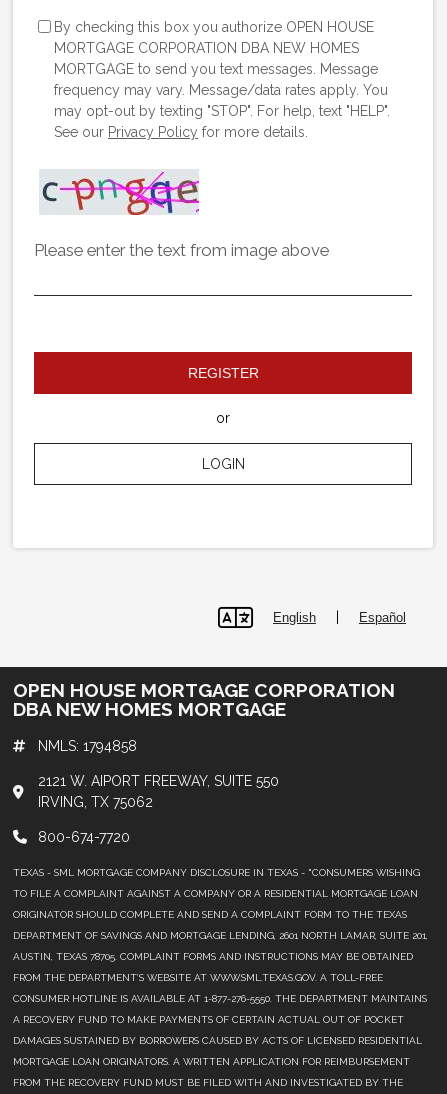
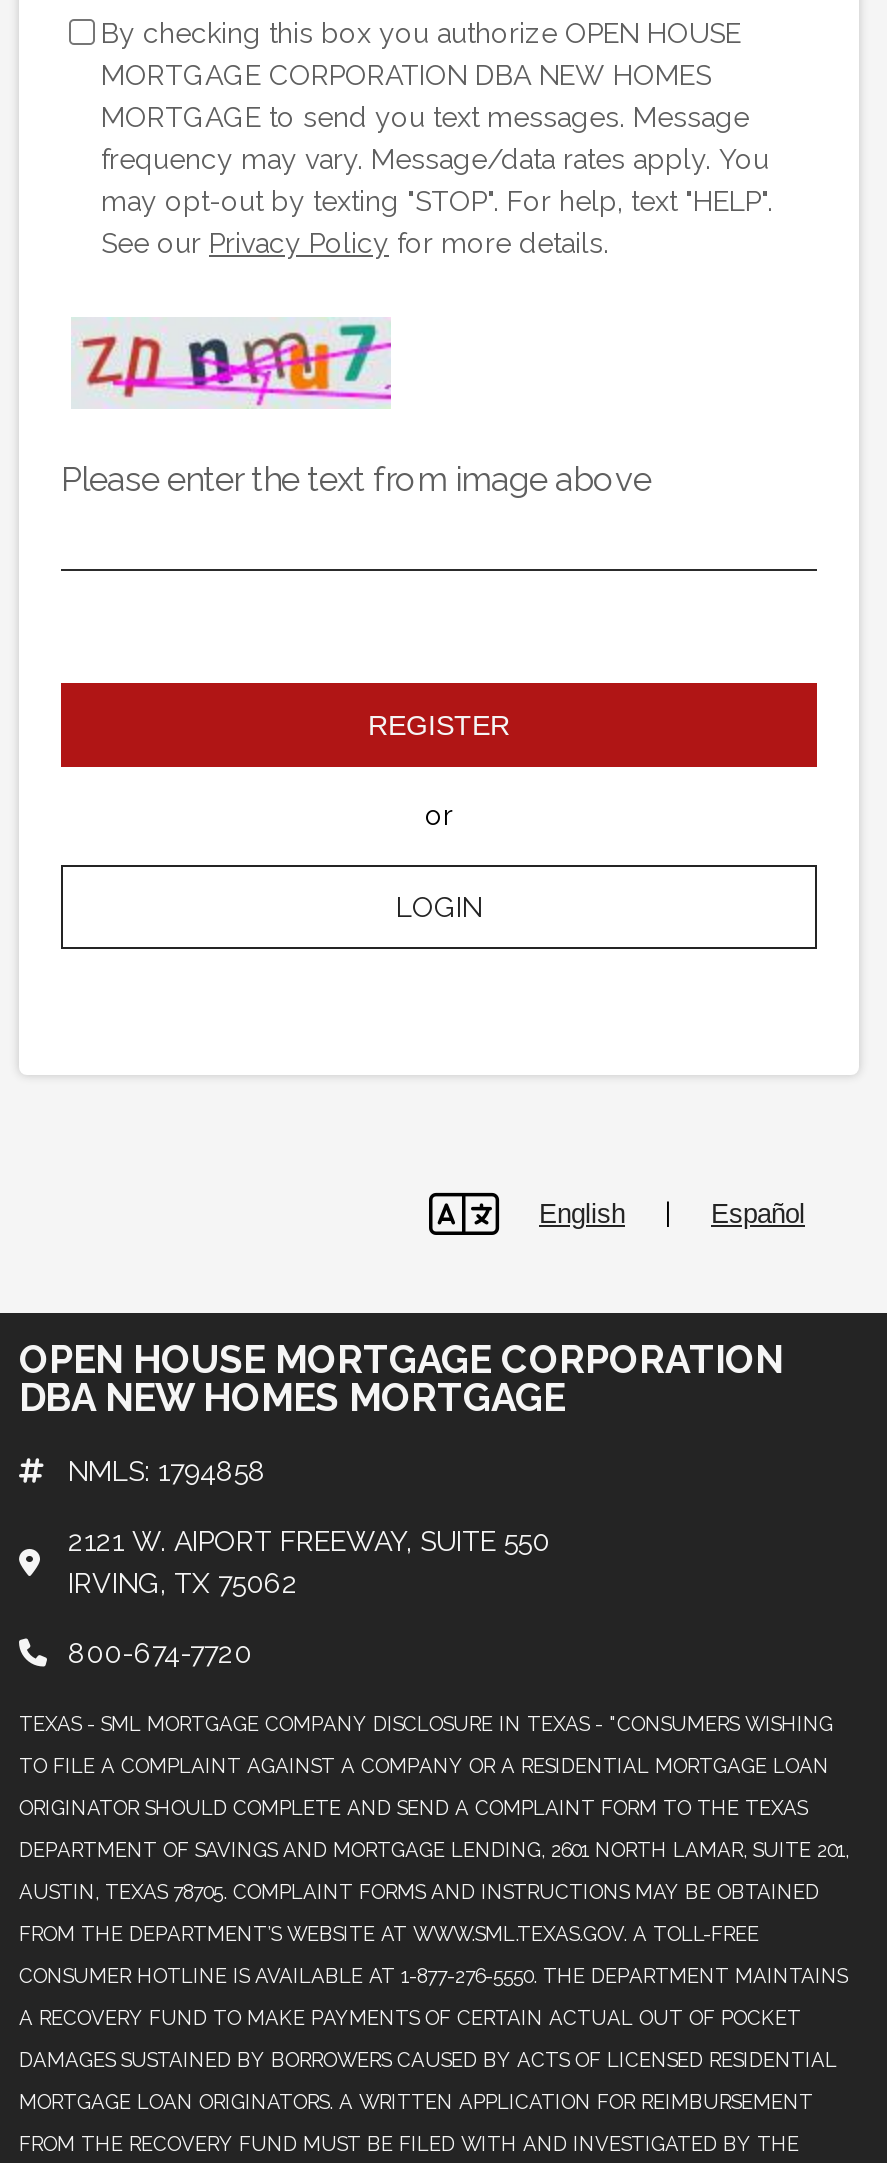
- [image]
+ [image]
